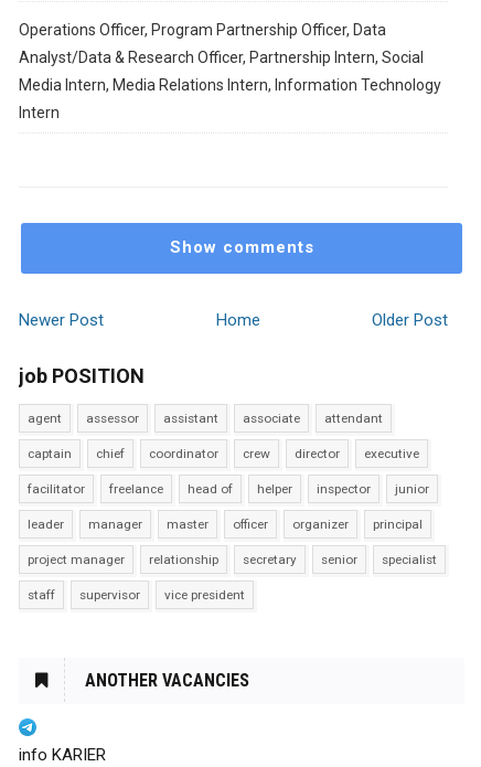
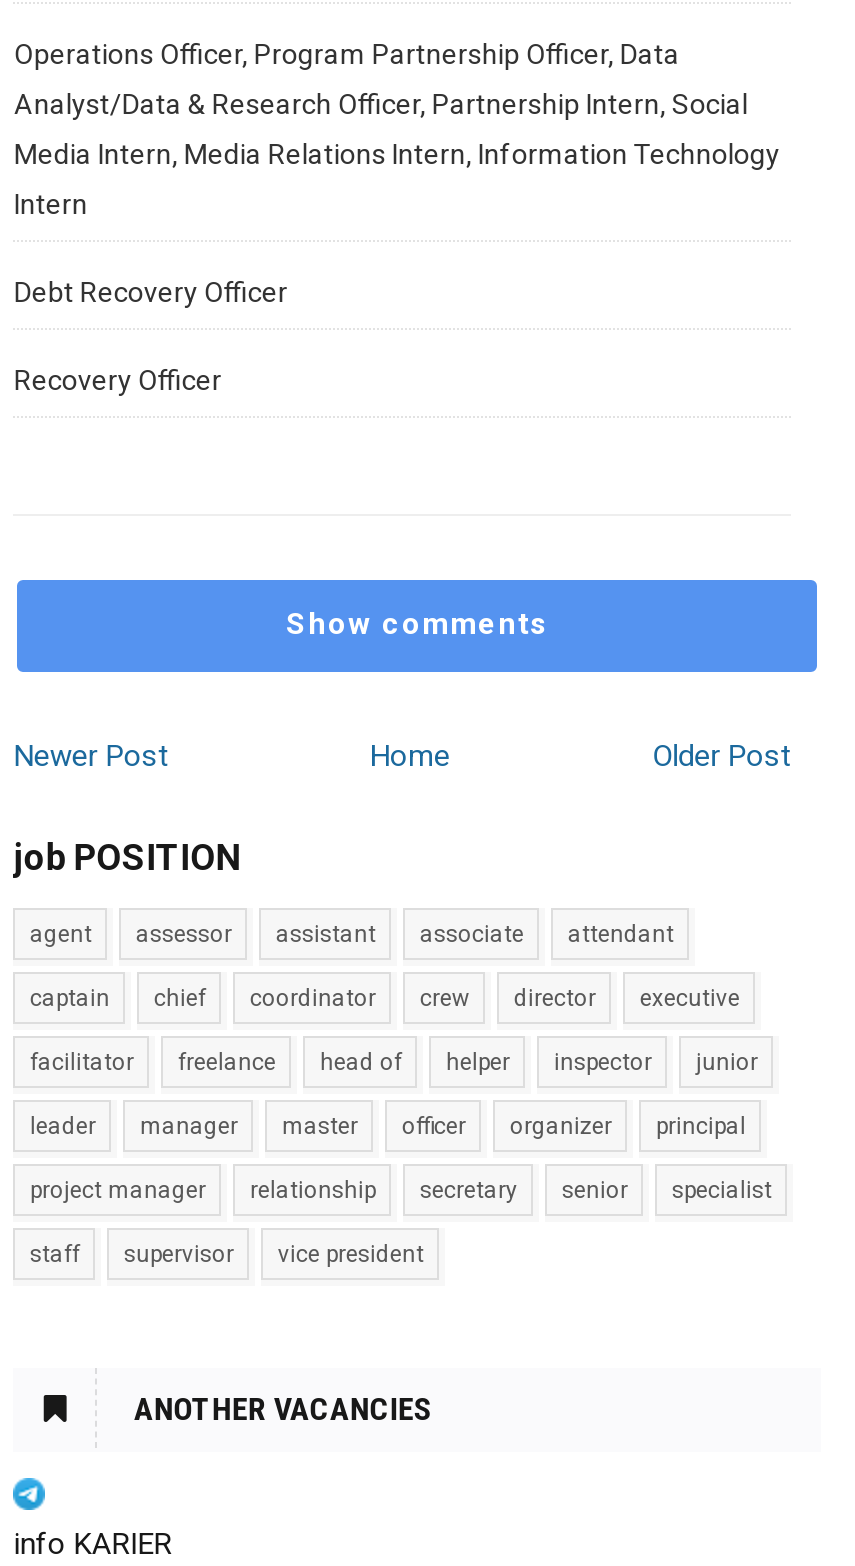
+ Debt Recovery Officer
+ Recovery Officer
